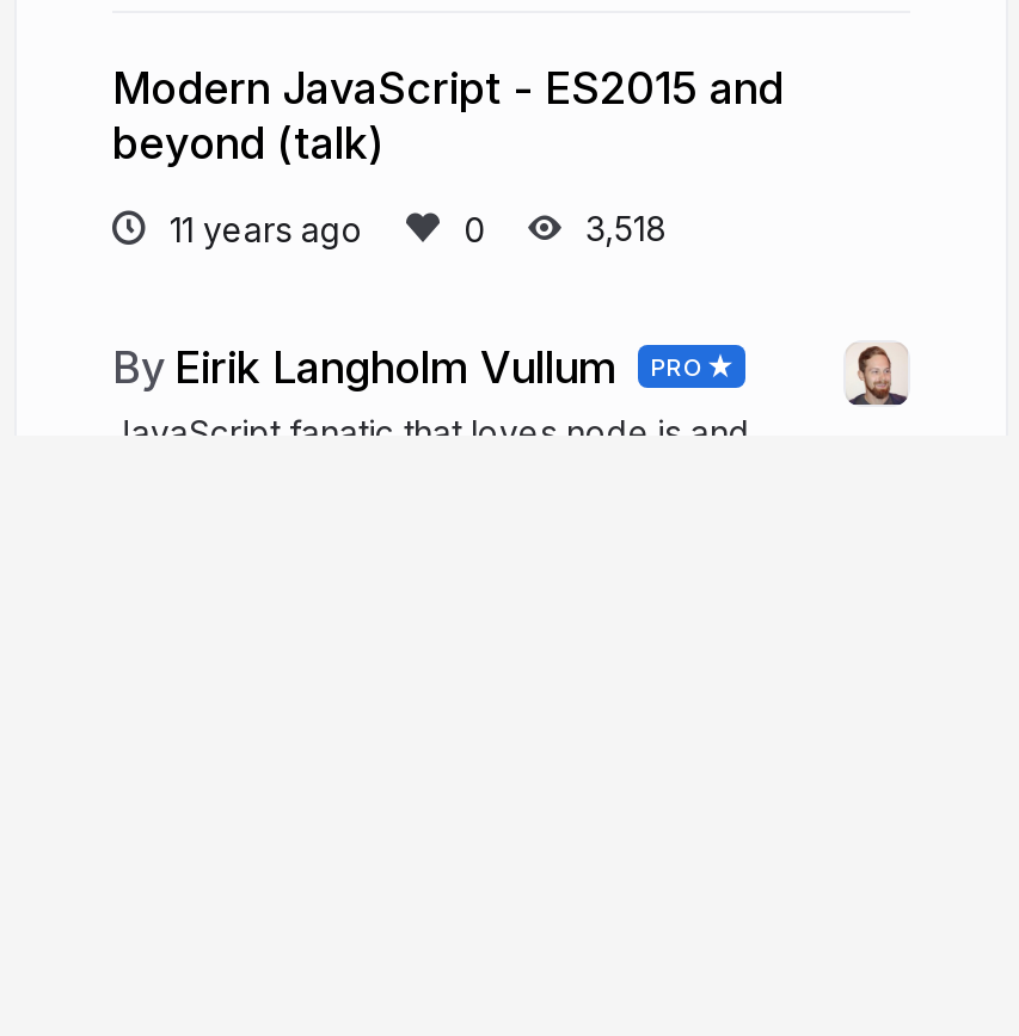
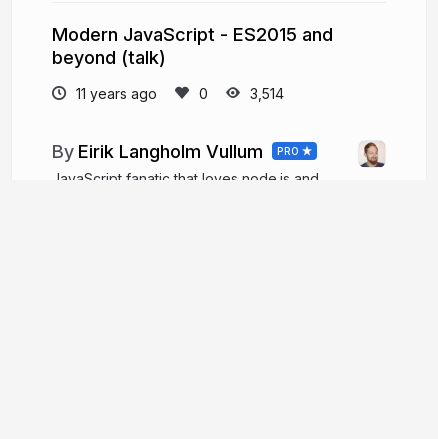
- 3,518
+ 3,514
